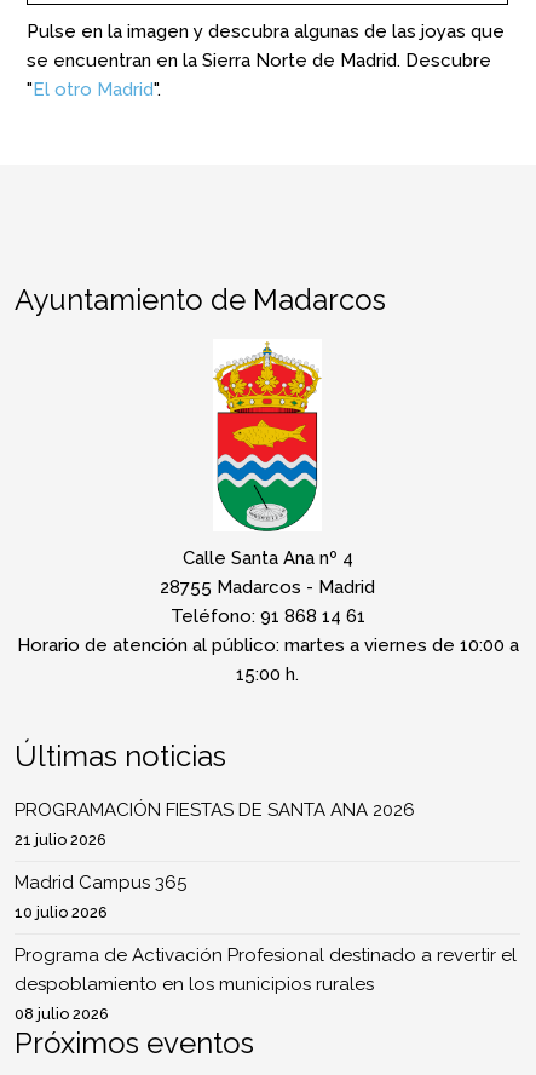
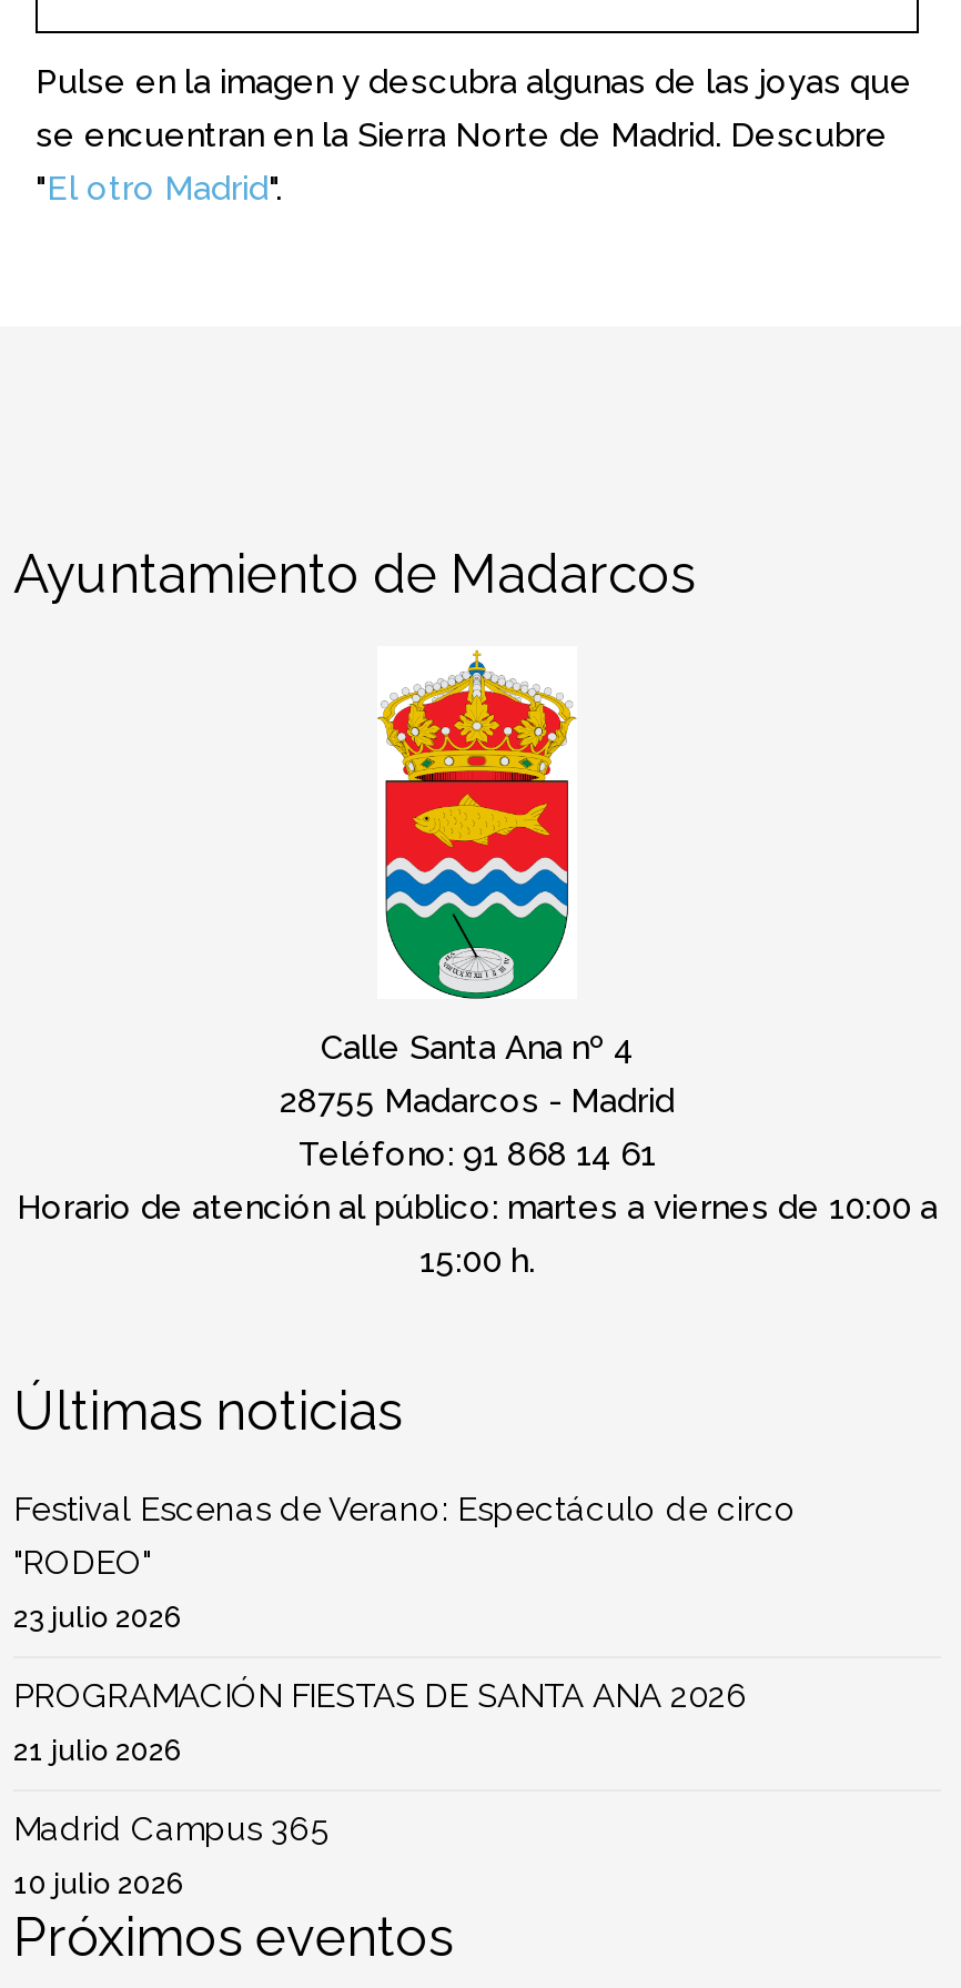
+ Festival Escenas de Verano: Espectáculo de circo
+ "RODEO"
+ 23 julio 2026

moved down: PROGRAMACIÓN FIESTAS DE SANTA ANA 2026 | 21 julio 2026 | Madrid Campus 365 | 10 julio 2026

- Programa de Activación Profesional destinado a revertir el
- despoblamiento en los municipios rurales
- 08 julio 2026
